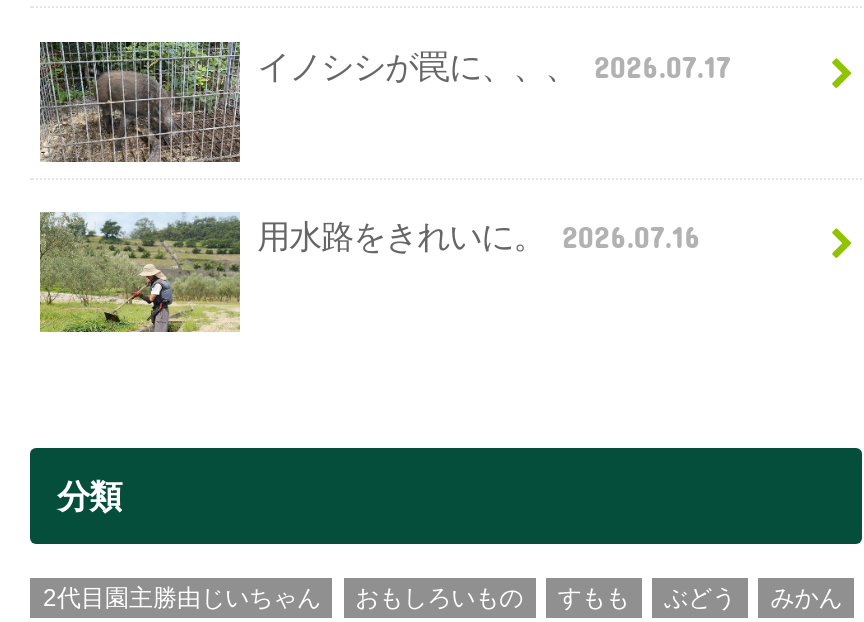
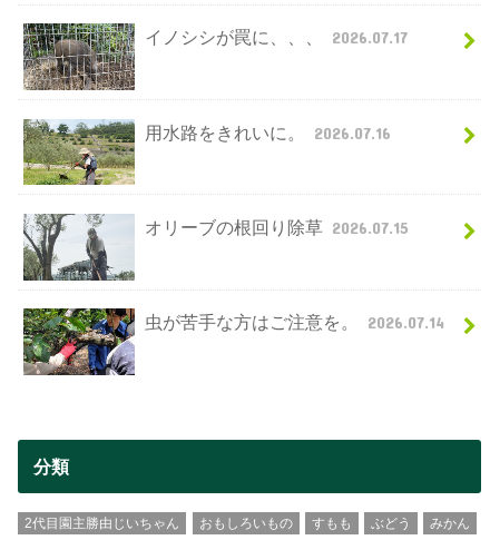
+ [image]
+ オリーブの根回り除草 2026.07.15

+ [image]
+ 虫が苦手な方はご注意を。 2026.07.14
